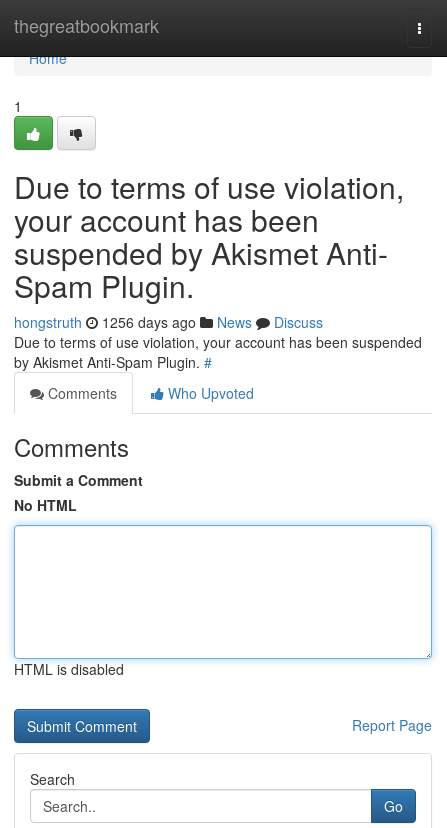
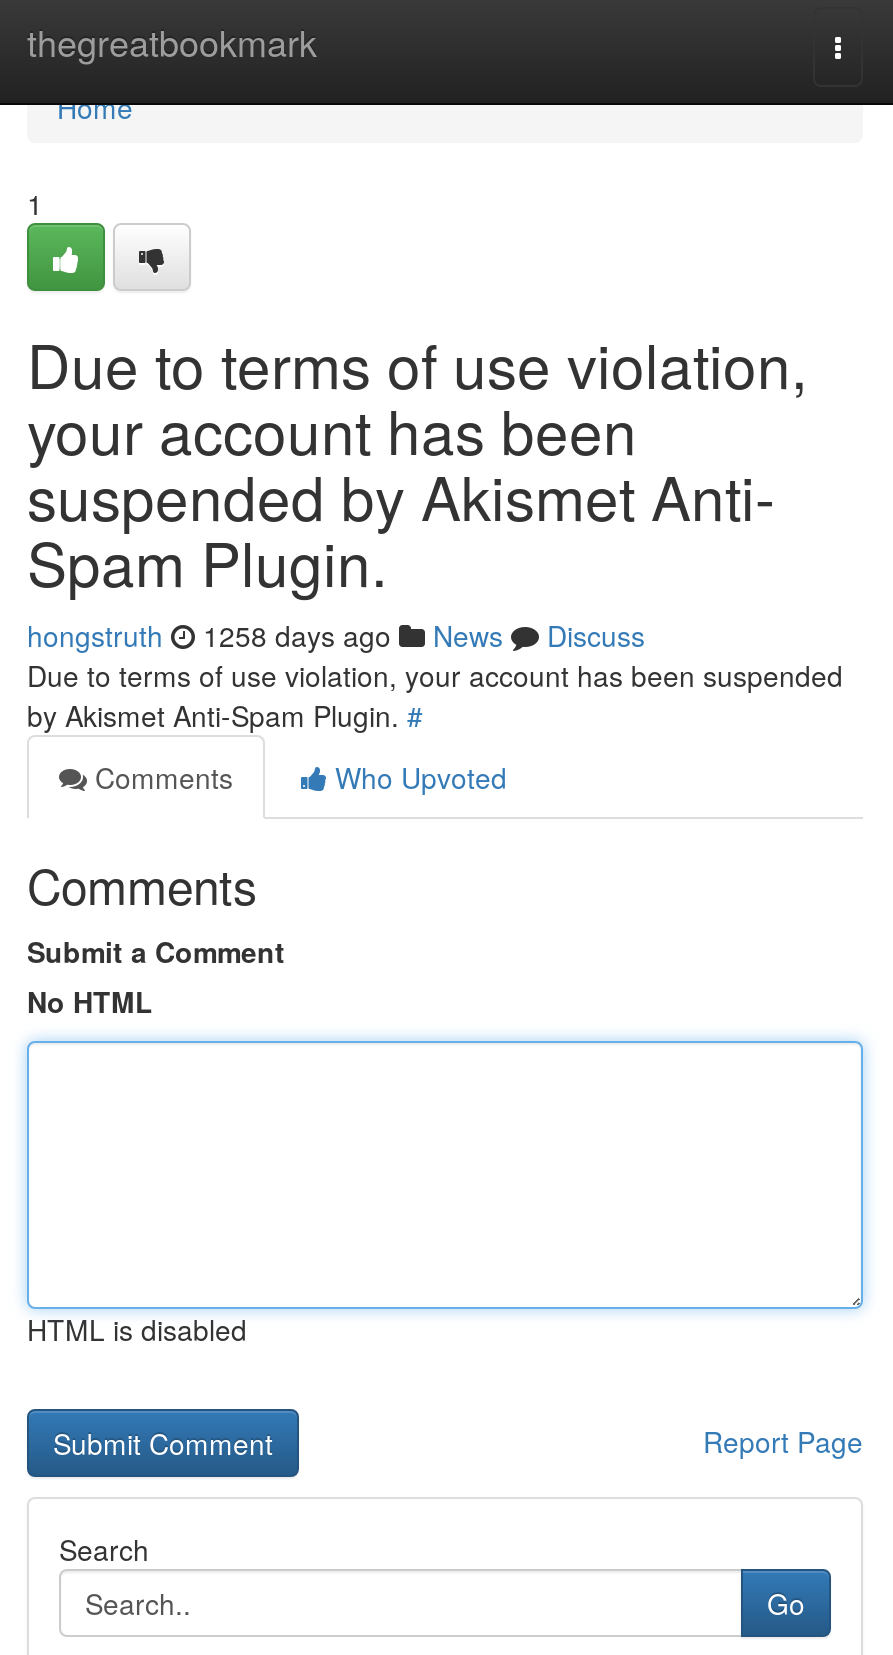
- hongstruth 1256 days ago News Discuss
+ hongstruth 1258 days ago News Discuss
